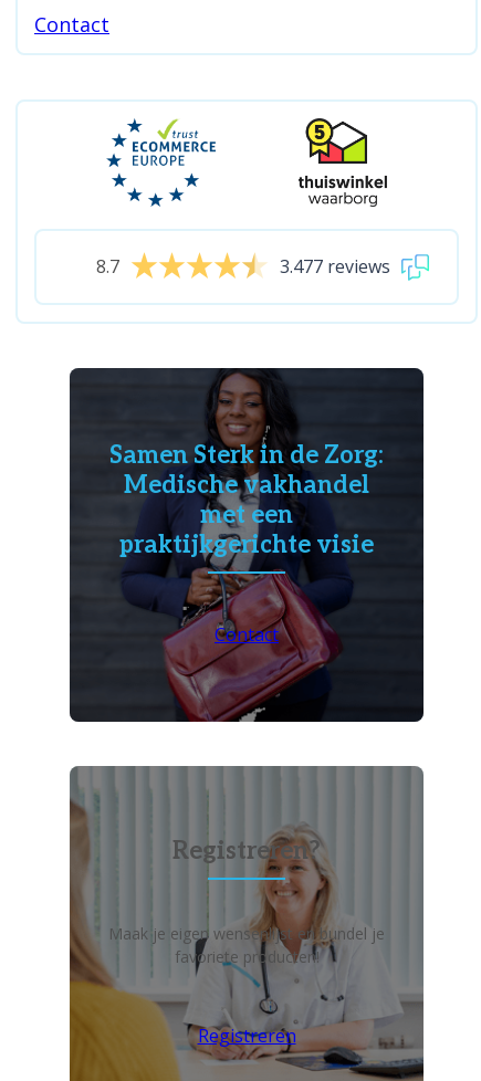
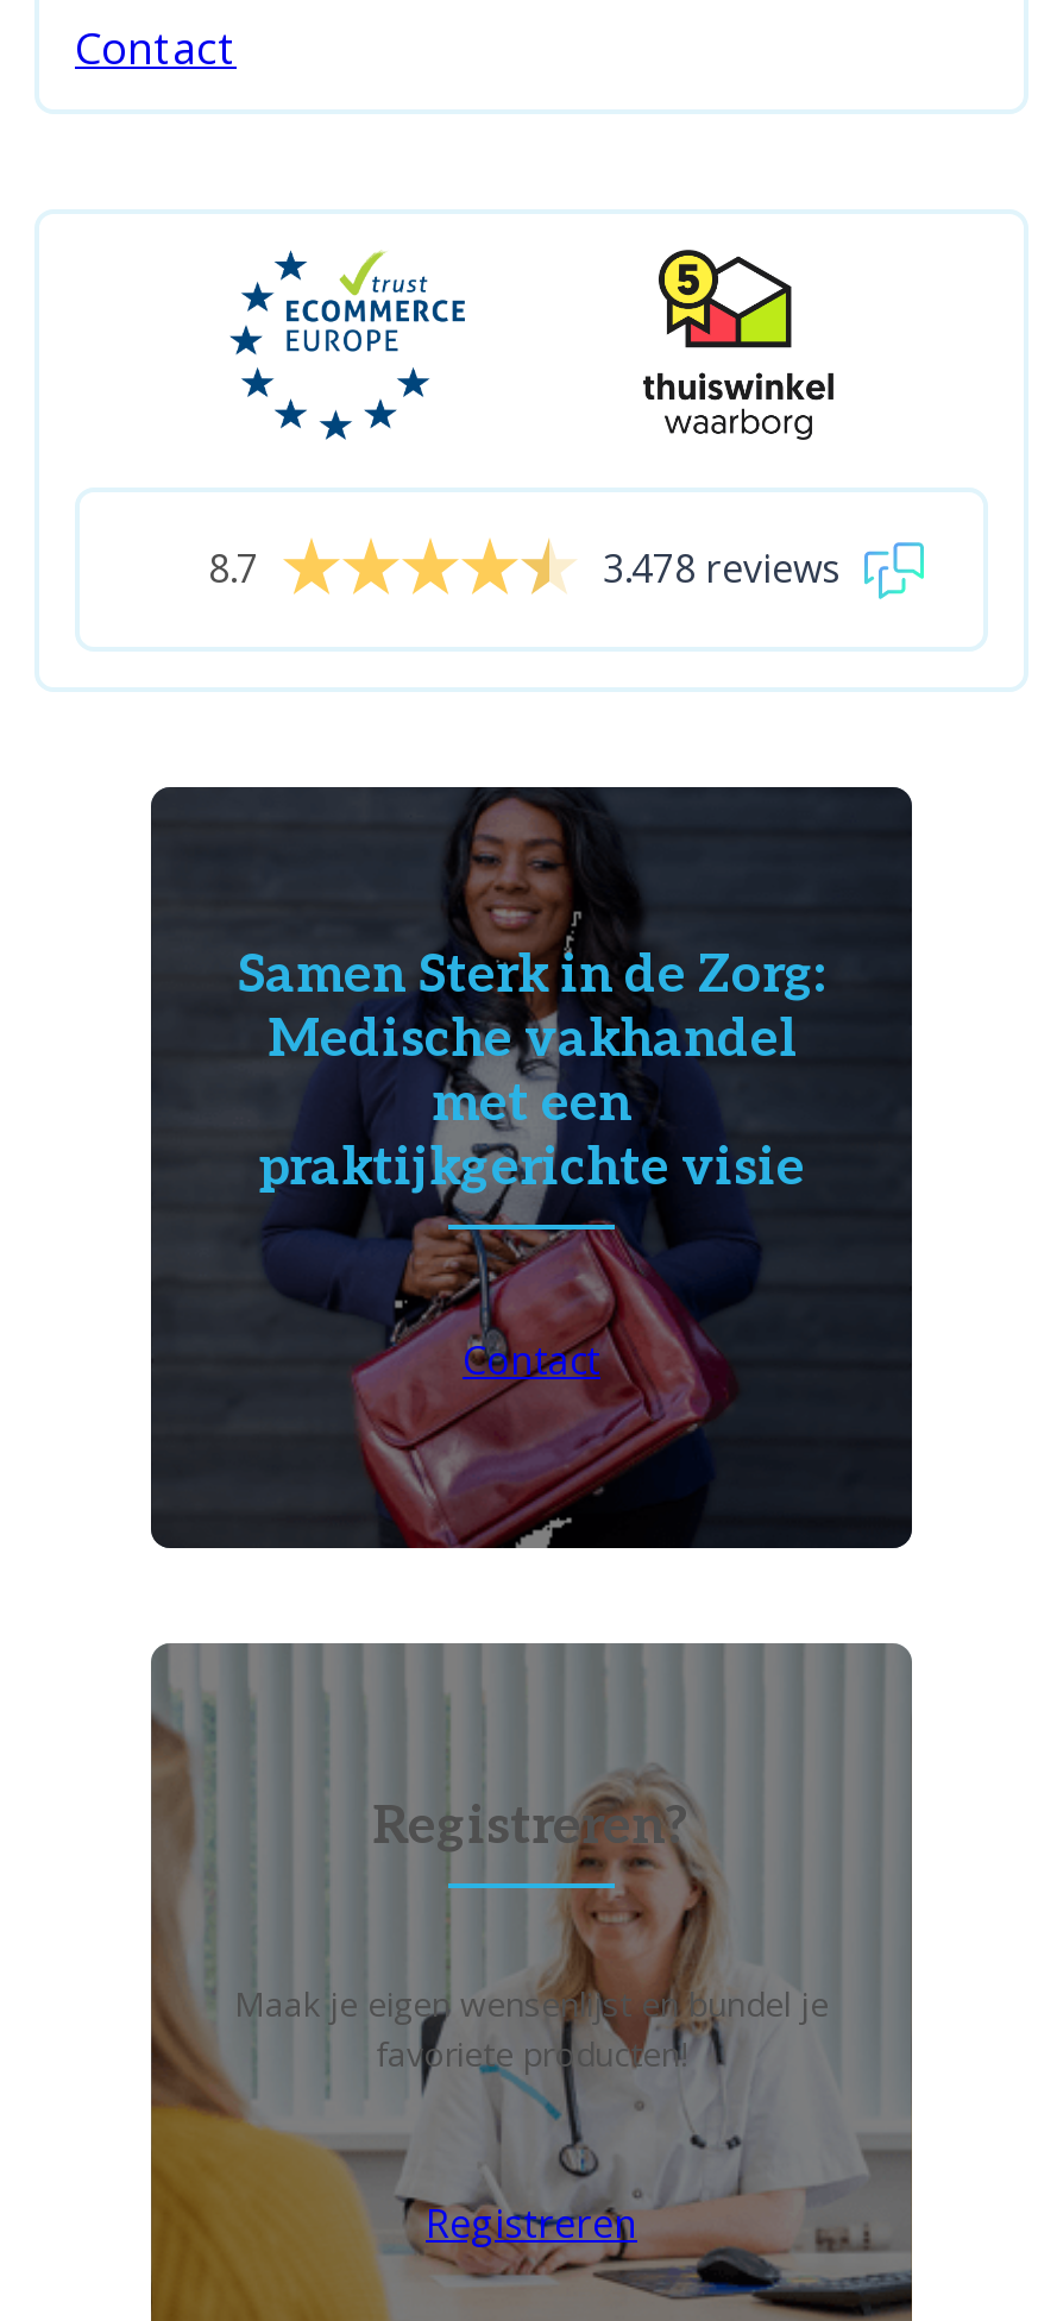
- 3.477 reviews
+ 3.478 reviews
